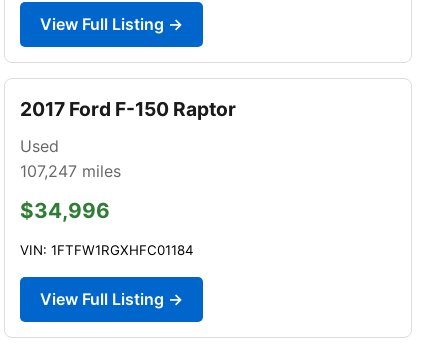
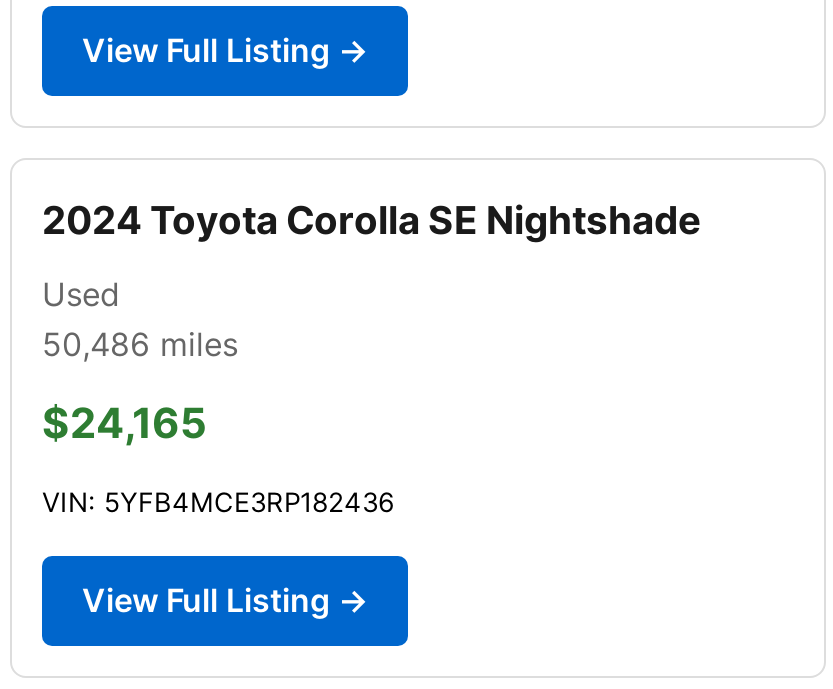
- 2017 Ford F-150 Raptor
+ 2024 Toyota Corolla SE Nightshade

- 107,247 miles
+ 50,486 miles

- $34,996
+ $24,165

- VIN: 1FTFW1RGXHFC01184
+ VIN: 5YFB4MCE3RP182436
